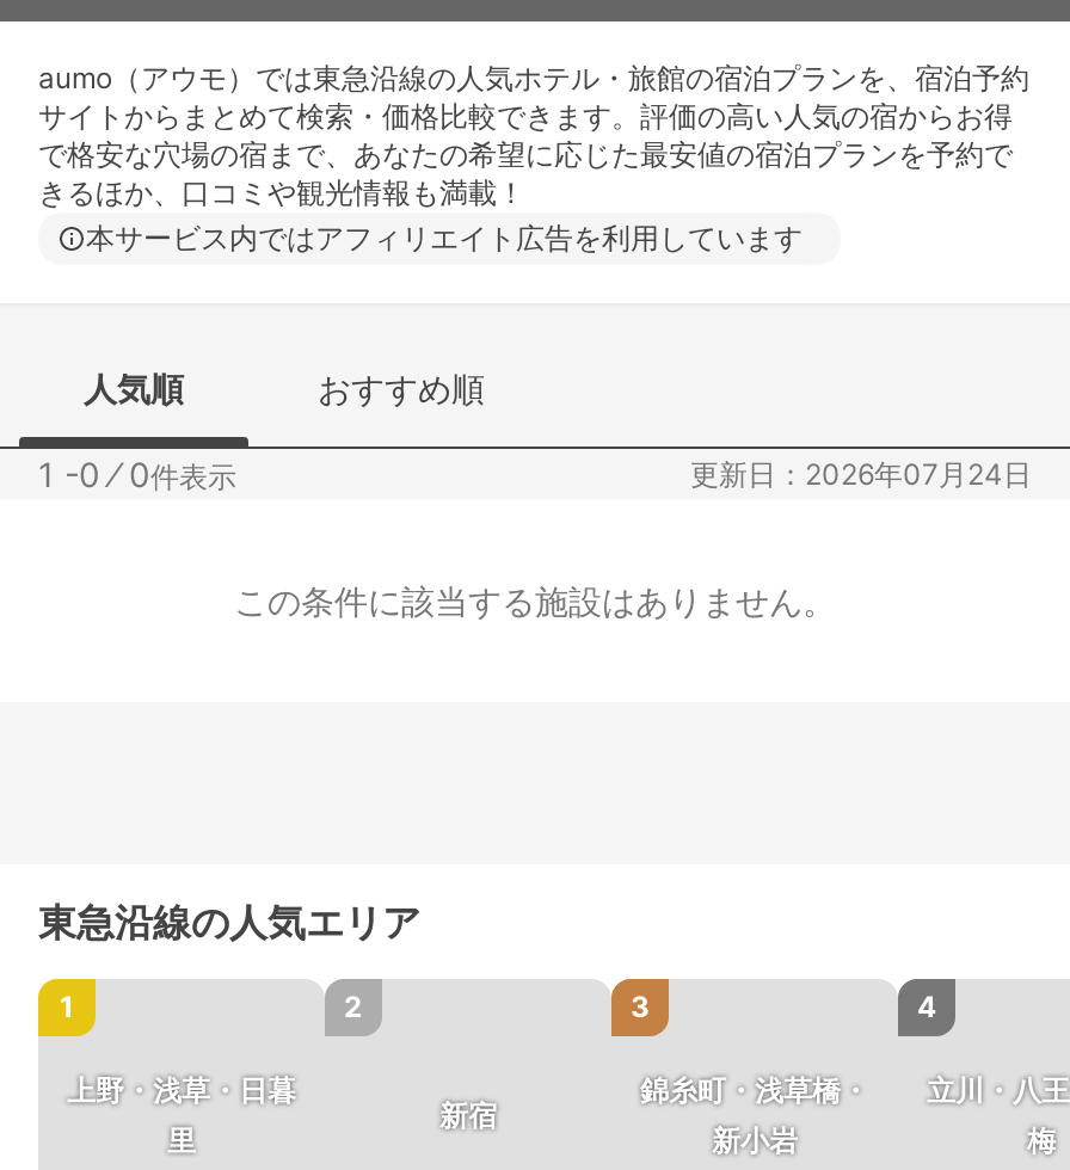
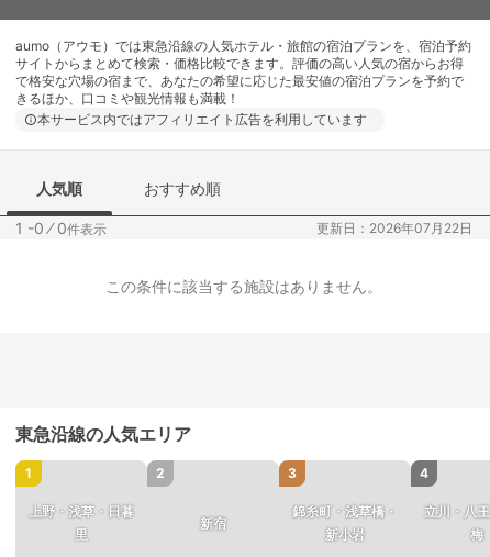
- 更新日：2026年07月24日
+ 更新日：2026年07月22日
